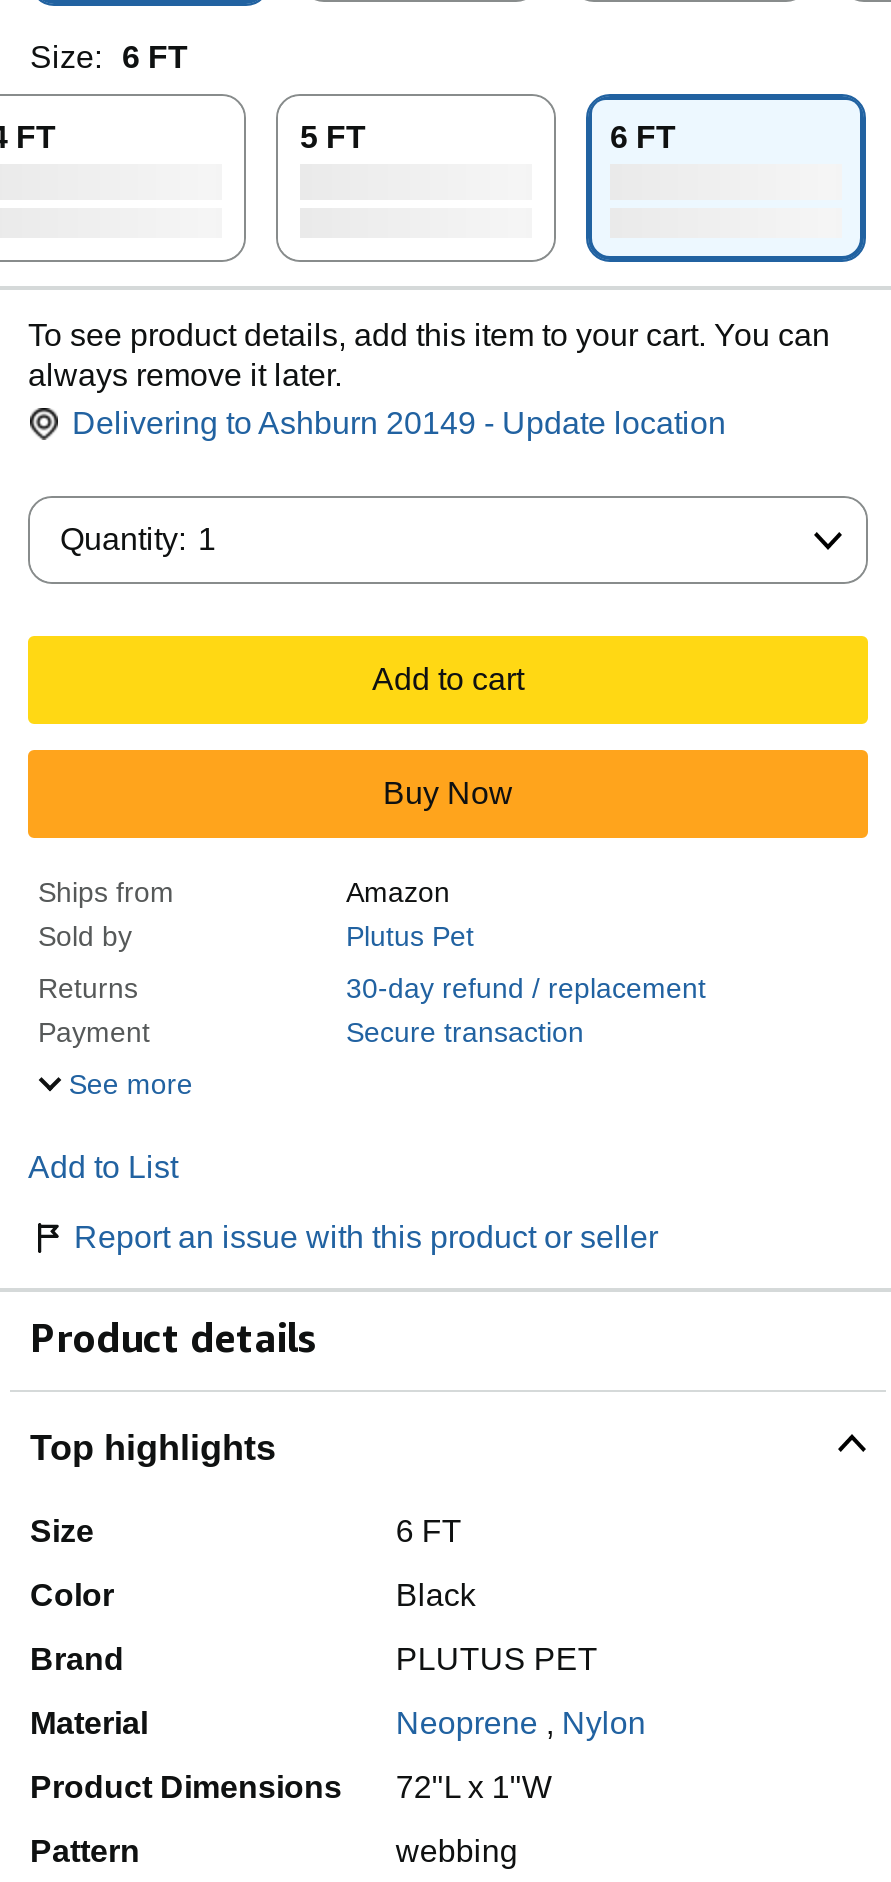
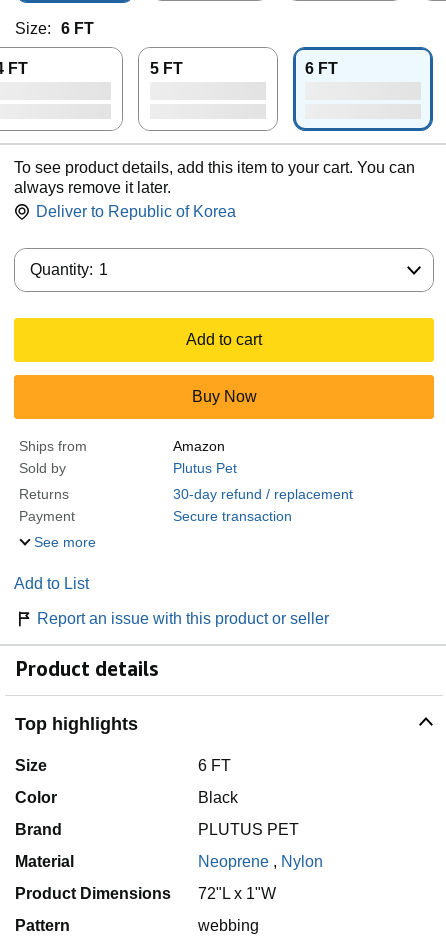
- Delivering to Ashburn 20149 - Update location
+ Deliver to Republic of Korea
